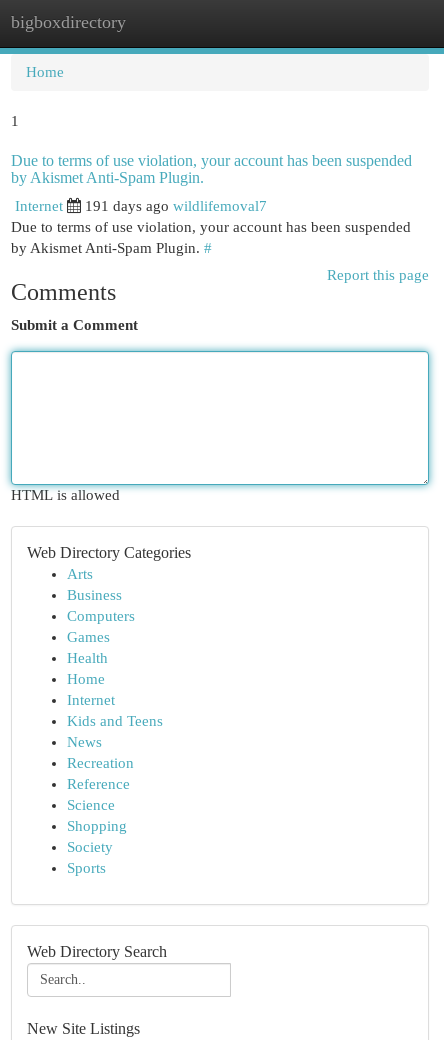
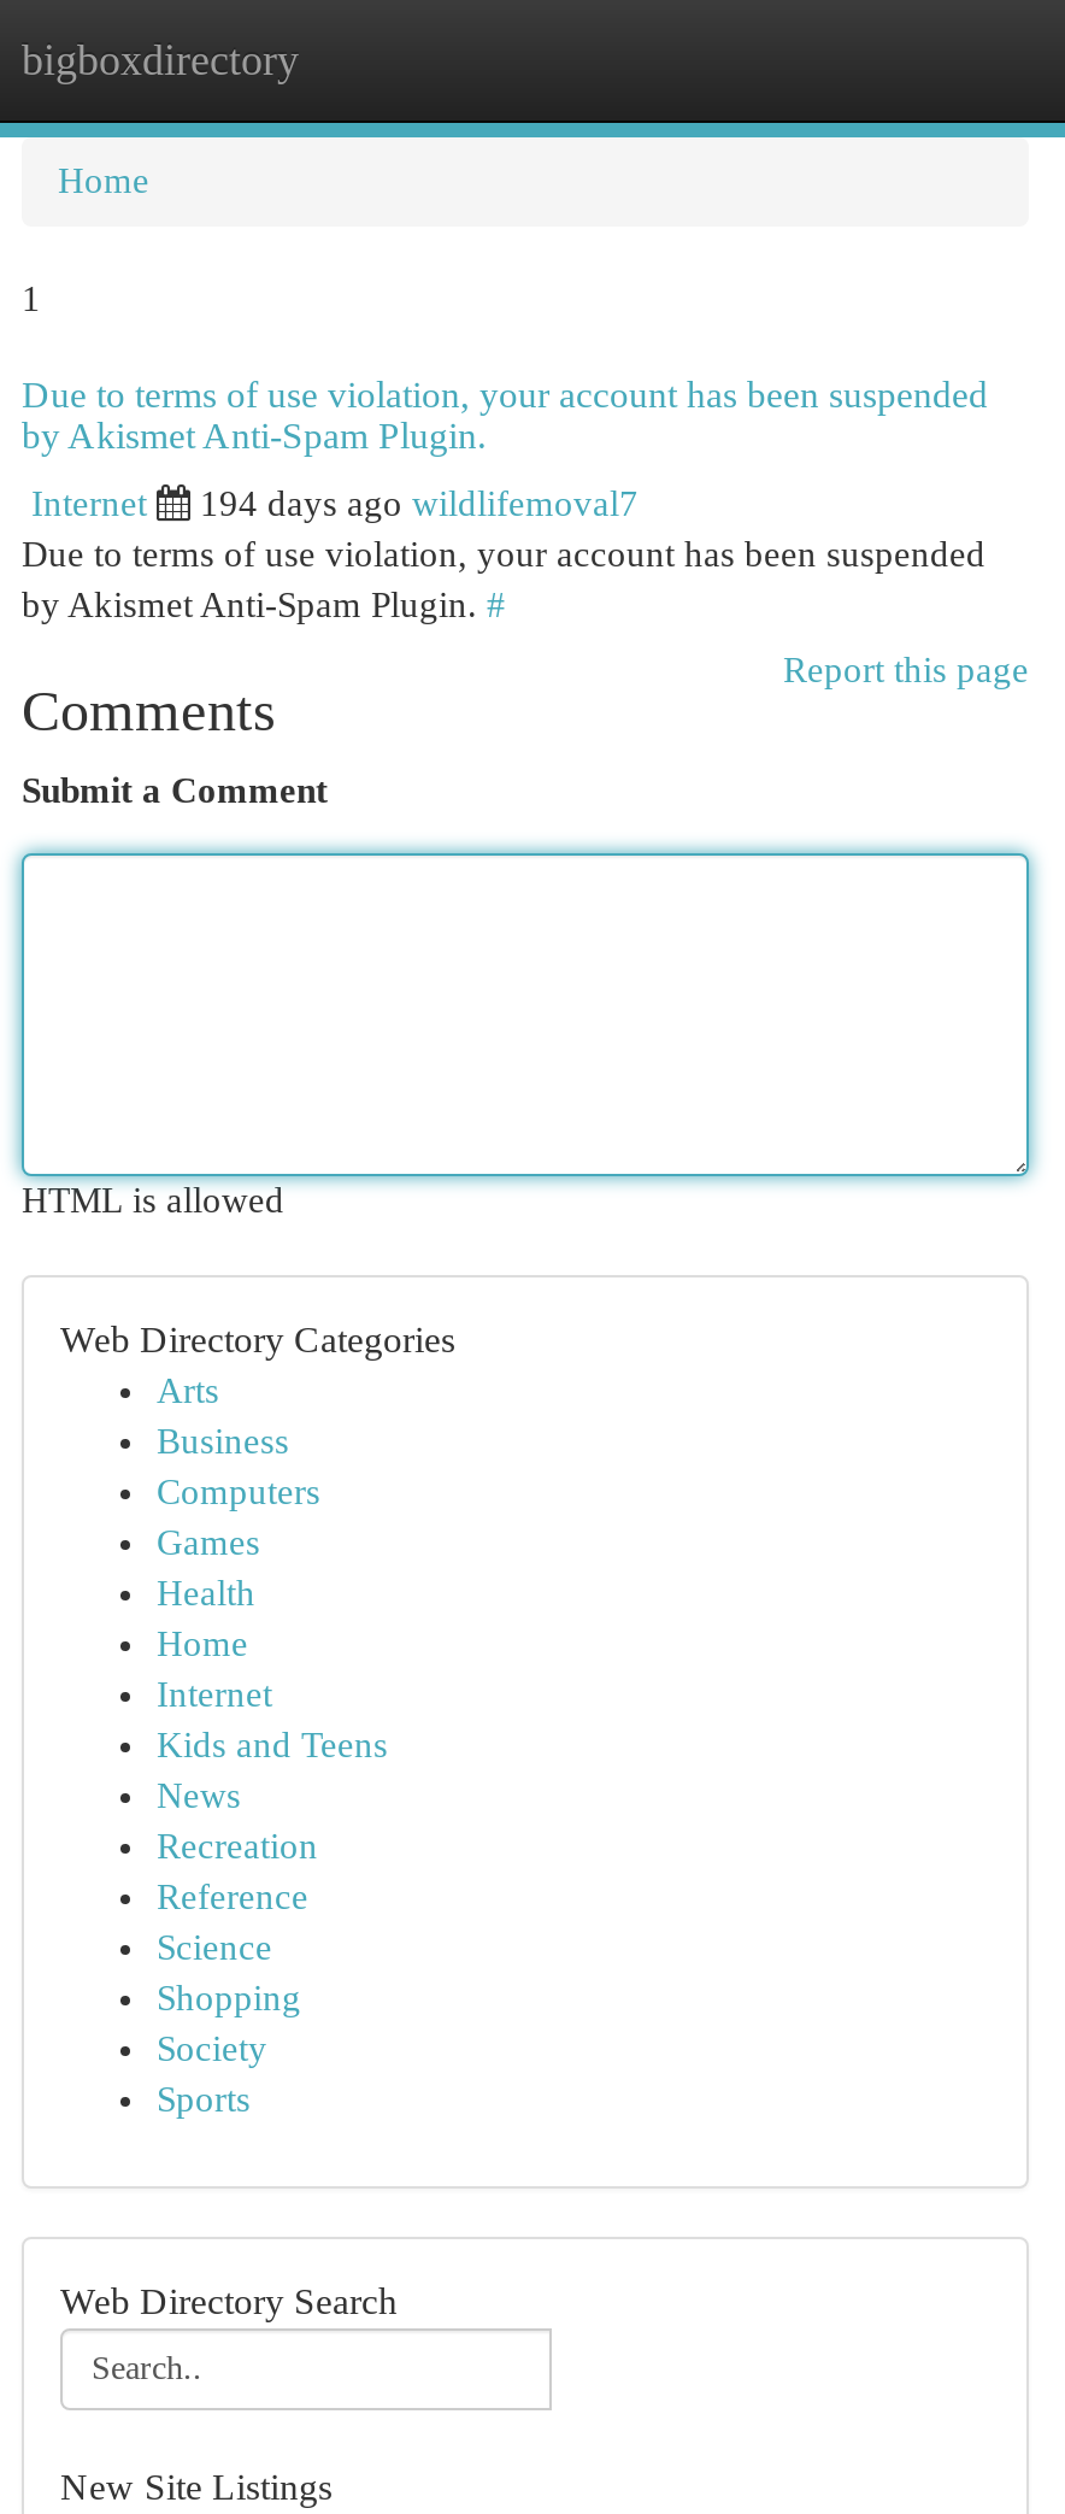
- 191 days ago wildlifemoval7
+ 194 days ago wildlifemoval7
